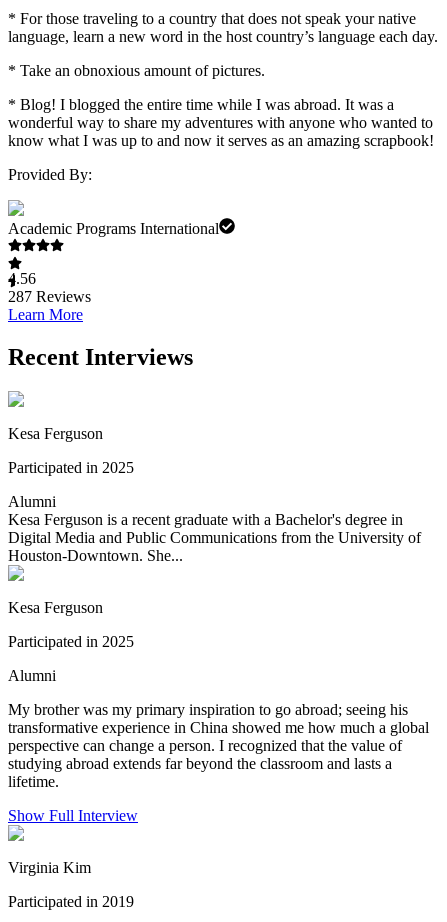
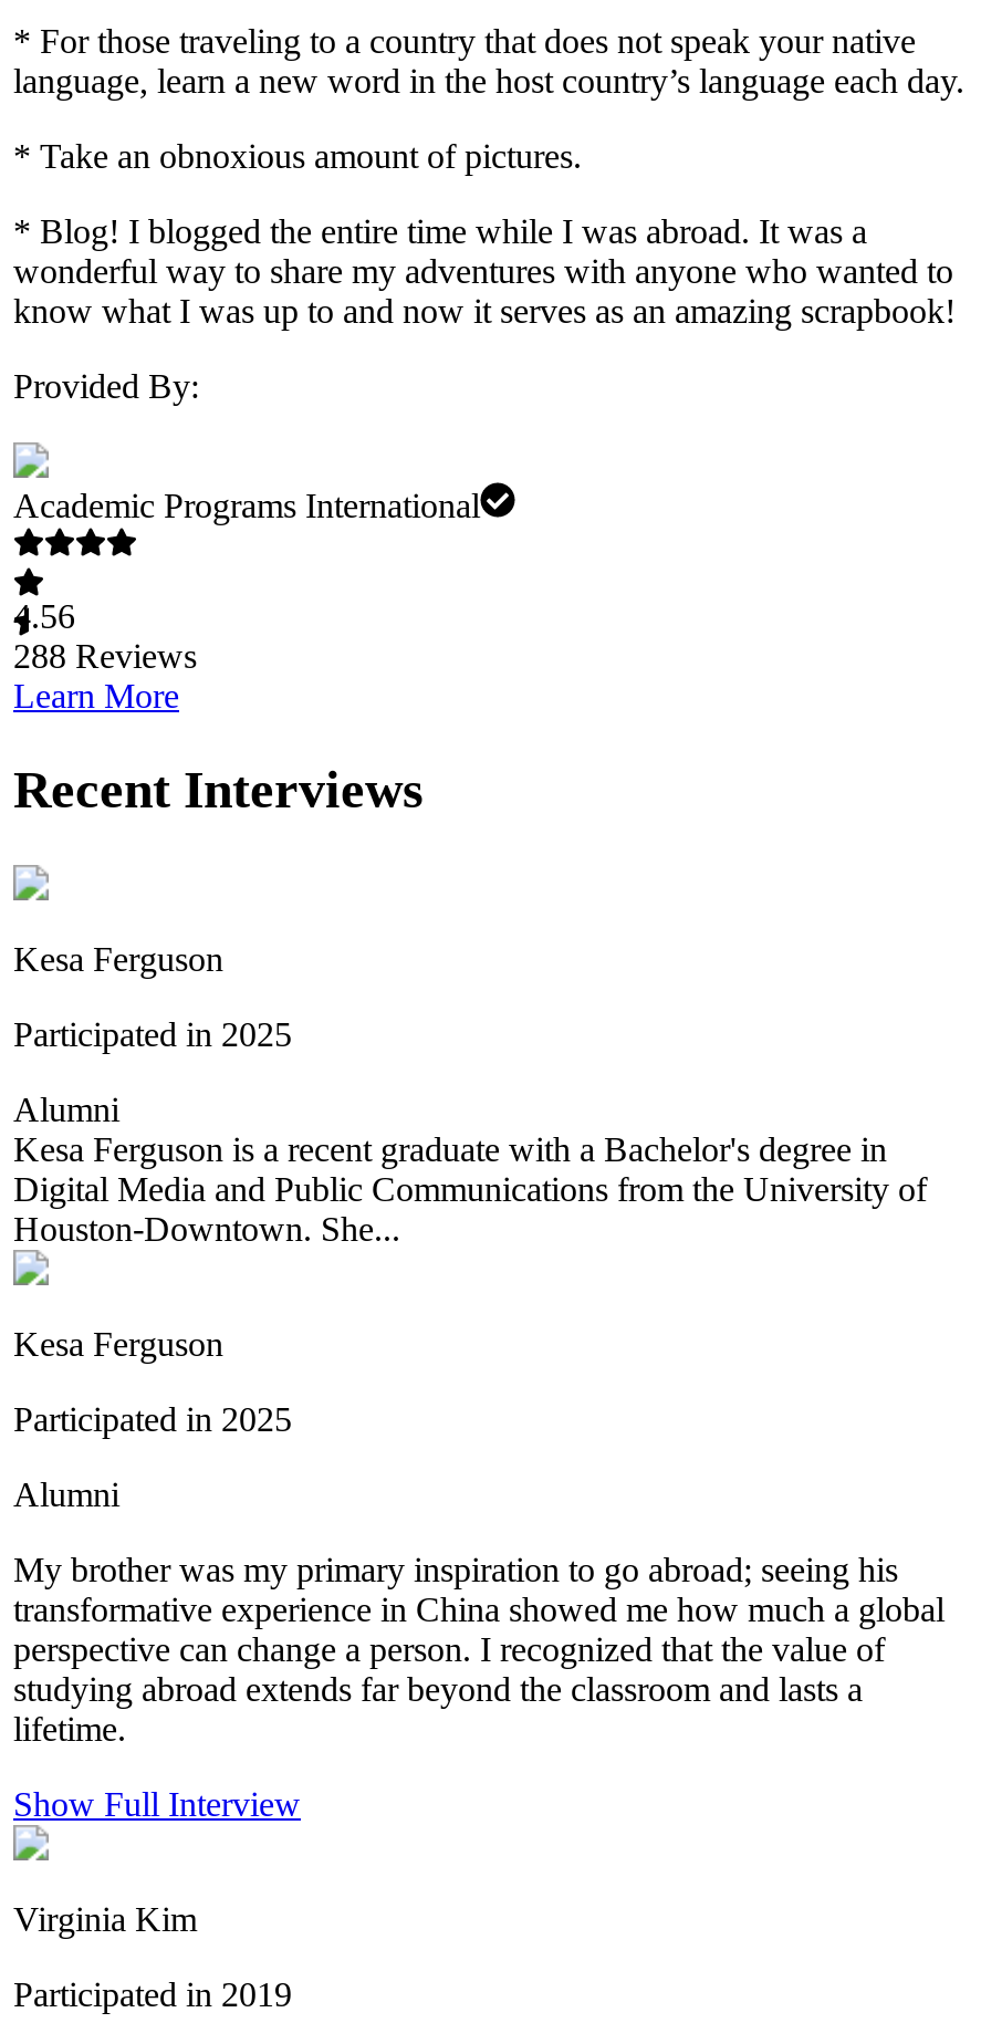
- 287 Reviews
+ 288 Reviews
